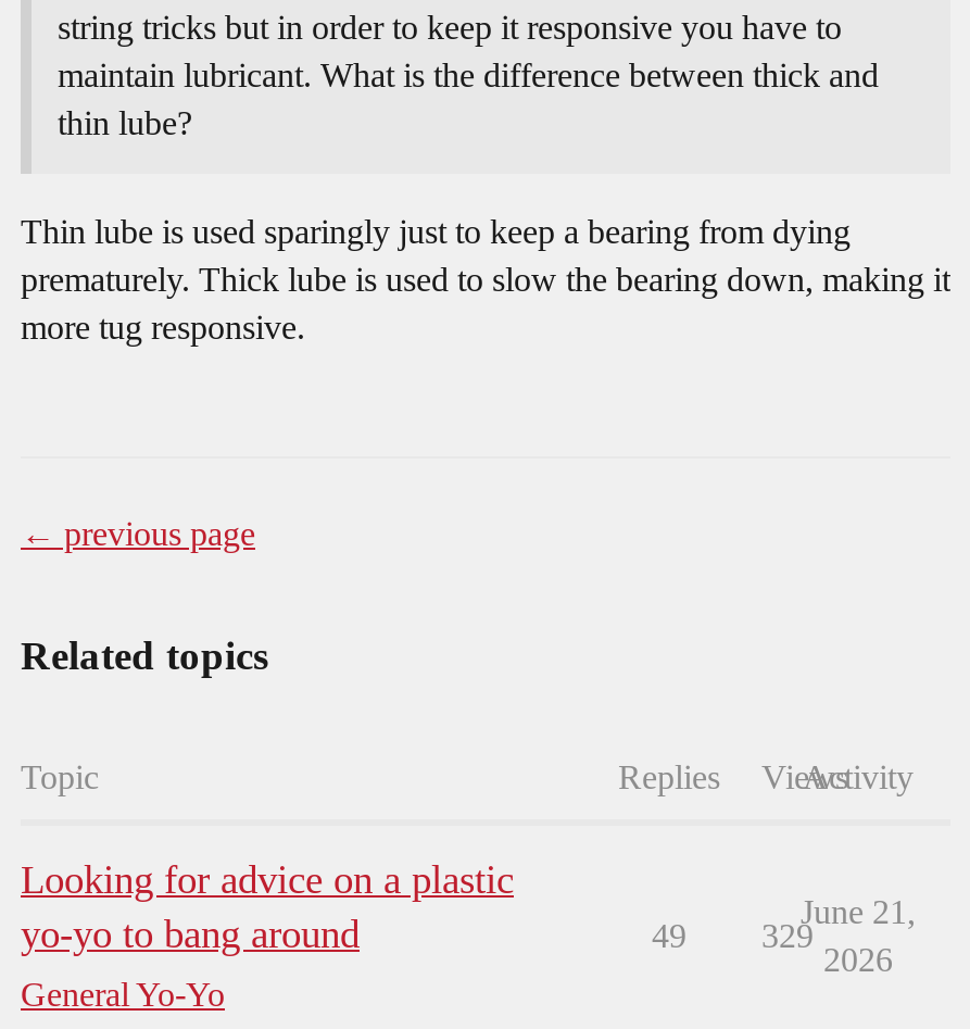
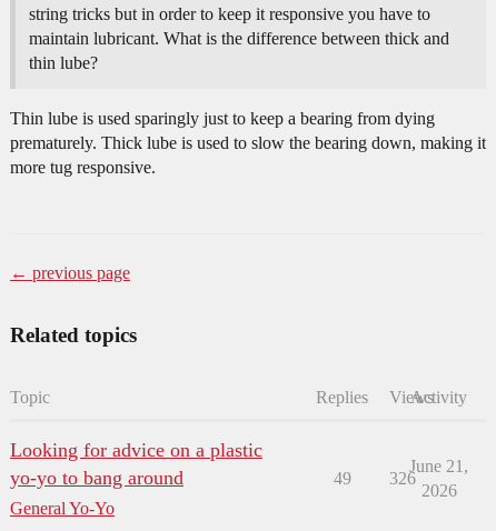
- 329
+ 326
